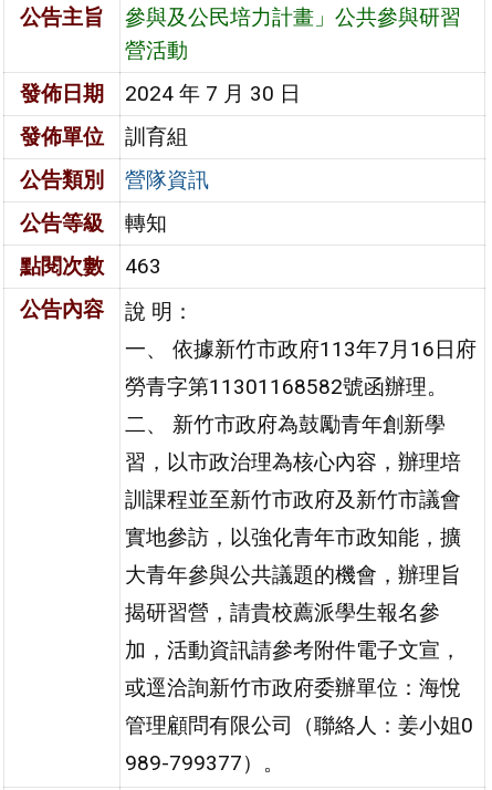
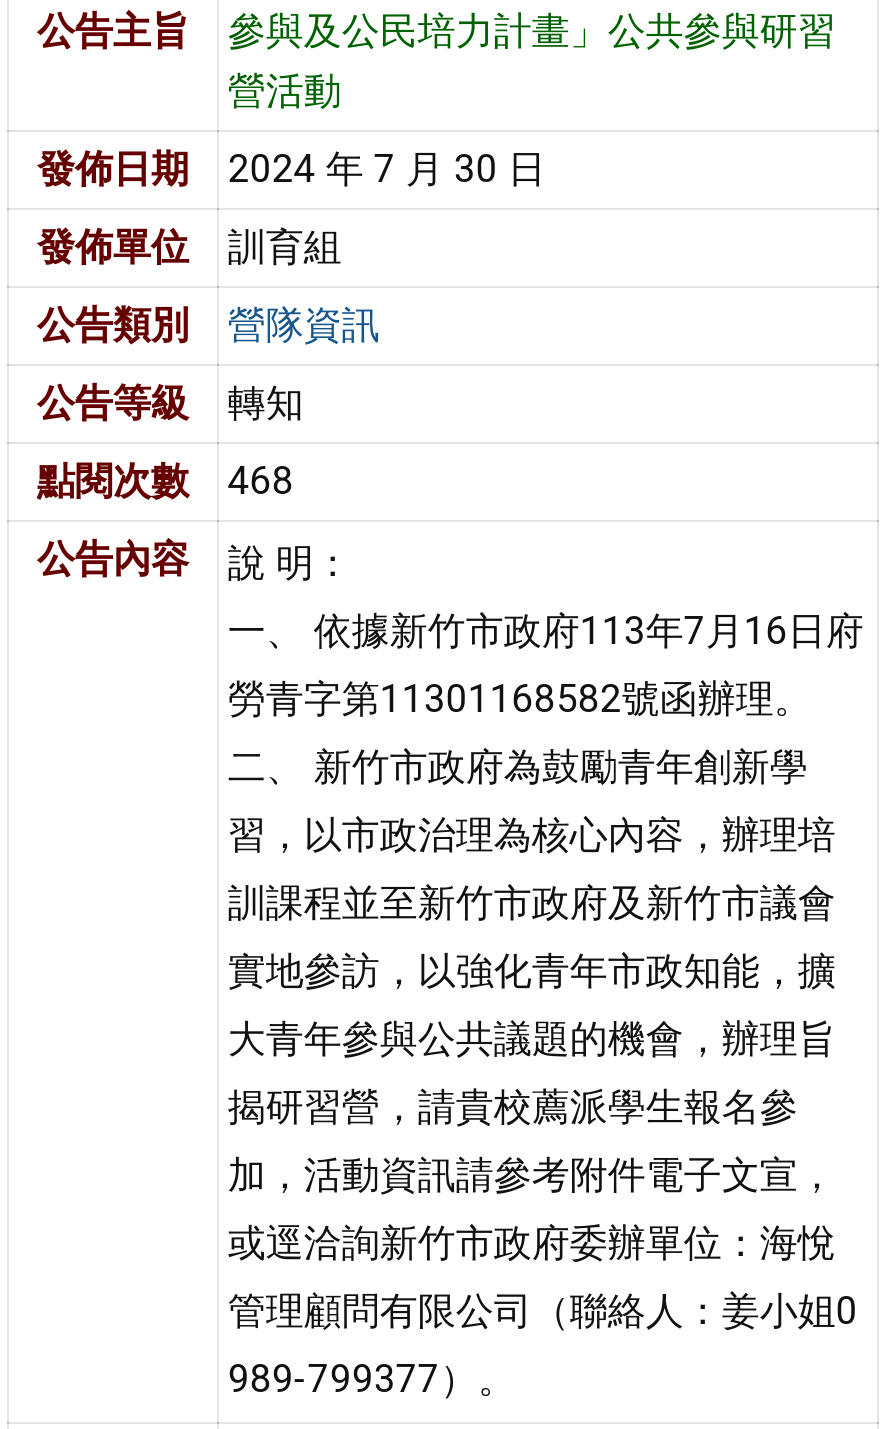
- 點閱次數 463
+ 點閱次數 468
